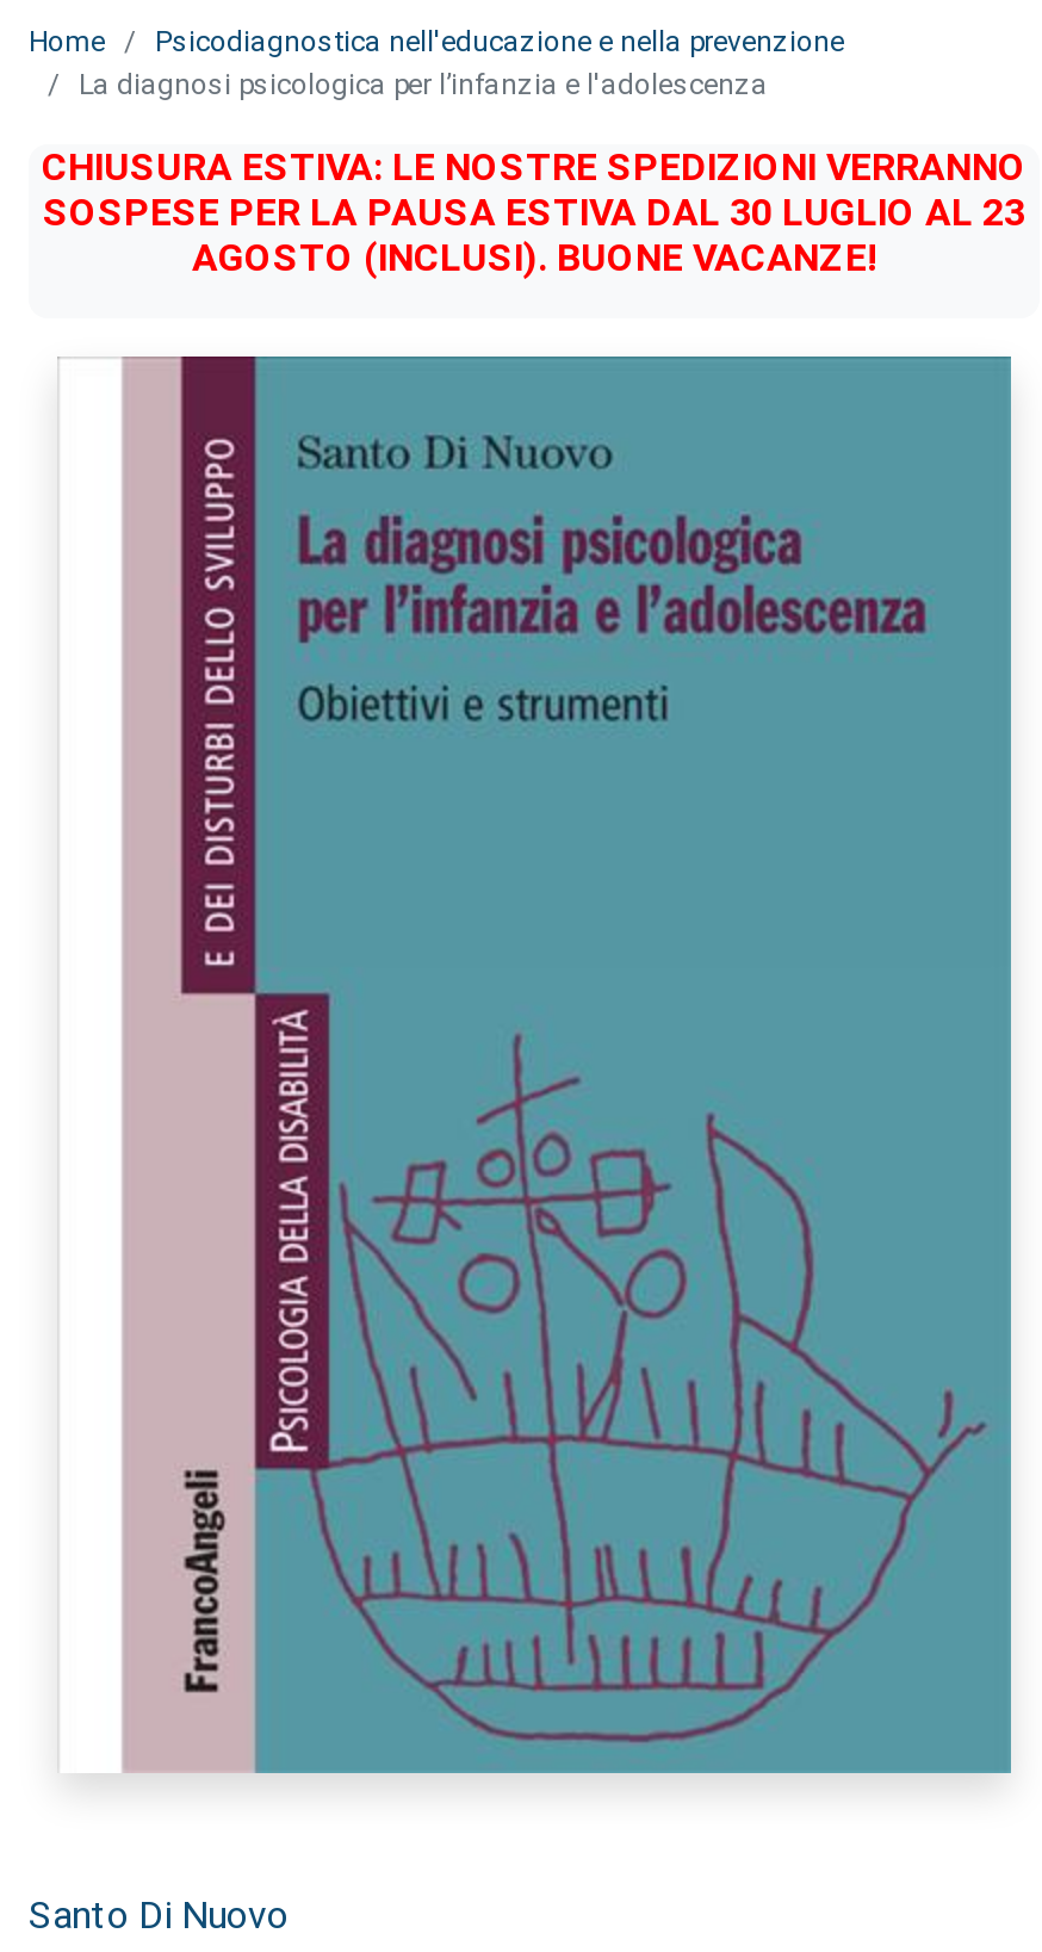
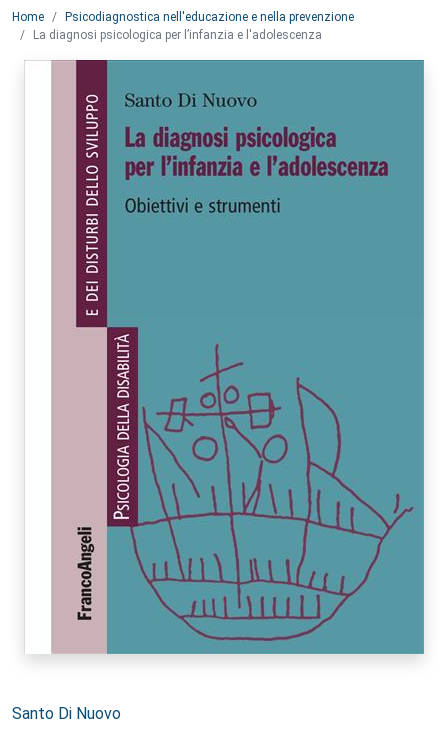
- CHIUSURA ESTIVA: LE NOSTRE SPEDIZIONI VERRANNO
- SOSPESE PER LA PAUSA ESTIVA DAL 30 LUGLIO AL 23
- AGOSTO (INCLUSI). BUONE VACANZE!
